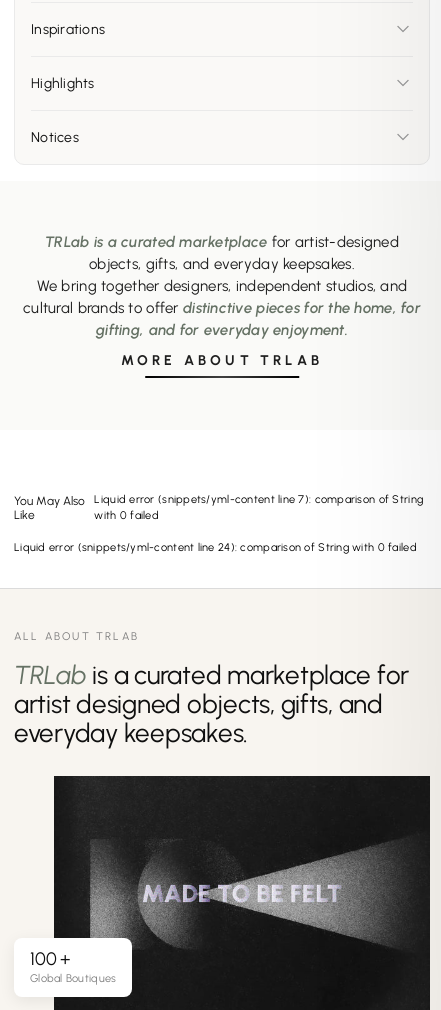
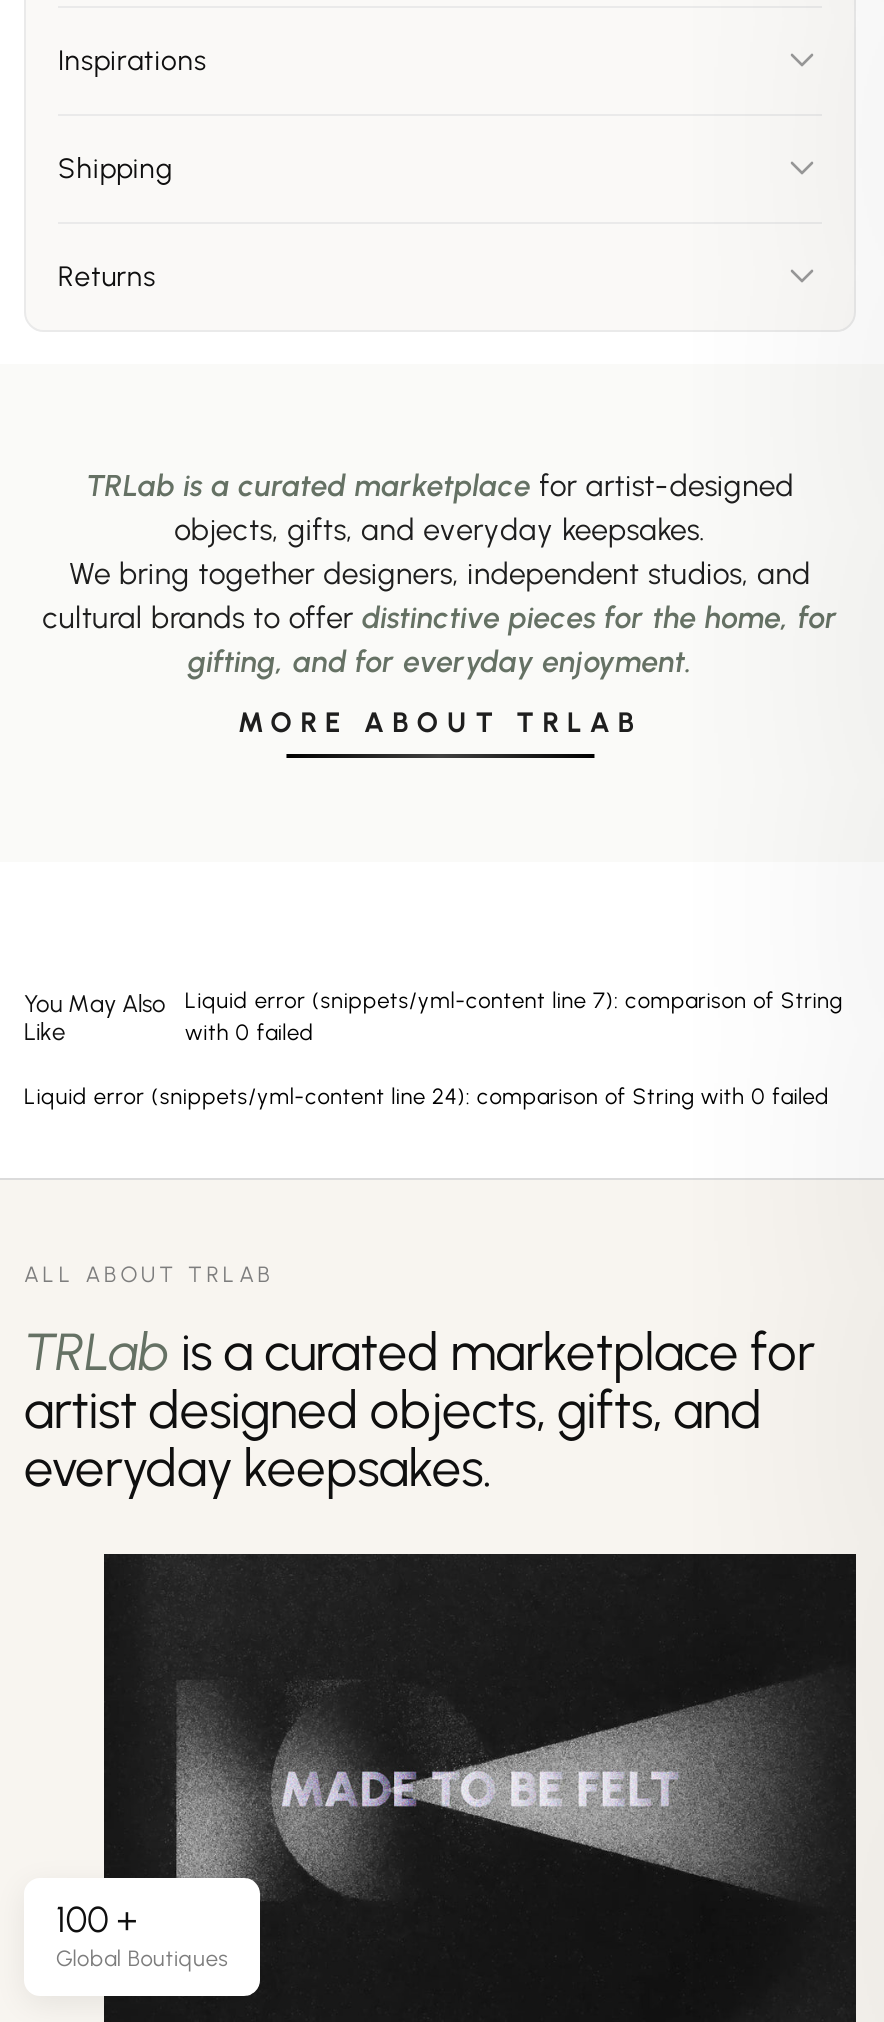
- Highlights
+ Shipping

- Notices
+ Returns
